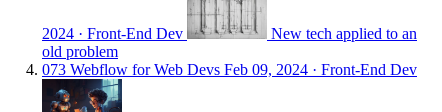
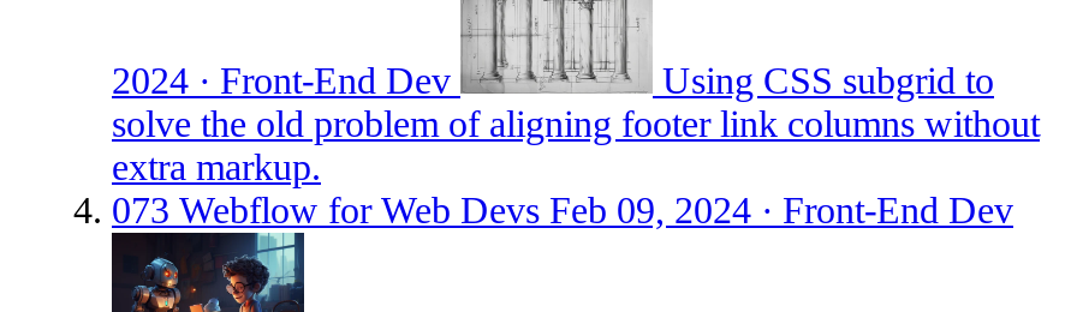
- New tech applied to an
- old problem
+ Using CSS subgrid to
+ solve the old problem of aligning footer link columns without
+ extra markup.
